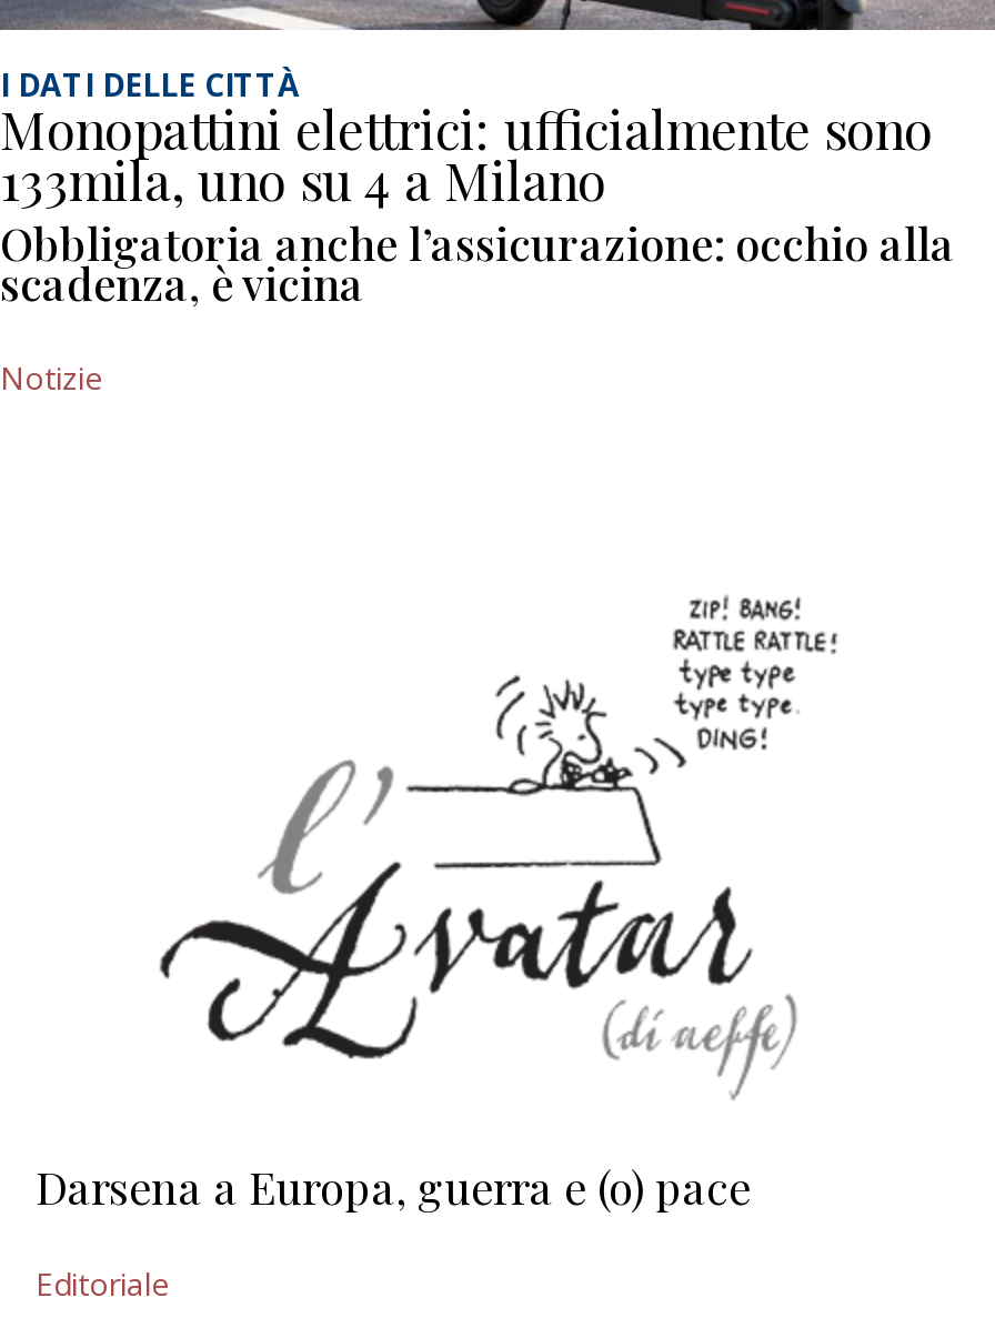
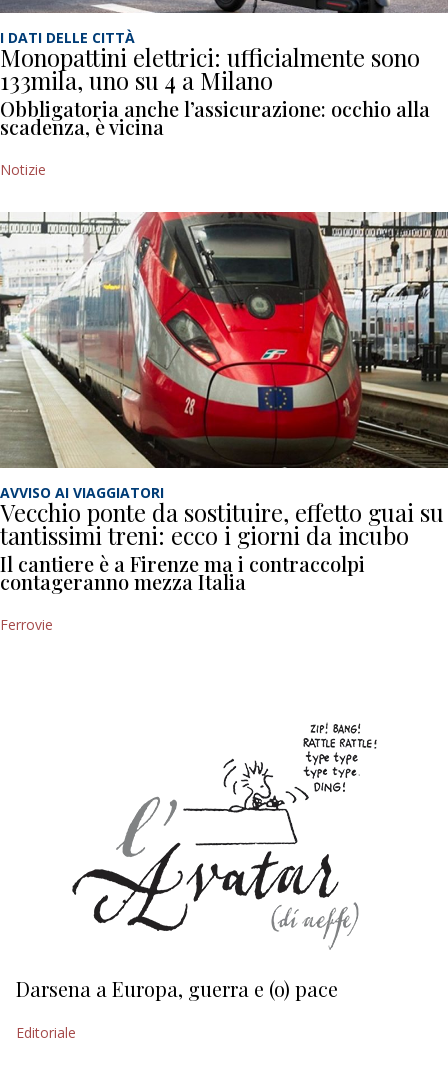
+ [image]
+ AVVISO AI VIAGGIATORI
+ Vecchio ponte da sostituire, effetto guai su
+ tantissimi treni: ecco i giorni da incubo
+ Il cantiere è a Firenze ma i contraccolpi
+ contageranno mezza Italia
+ Ferrovie
